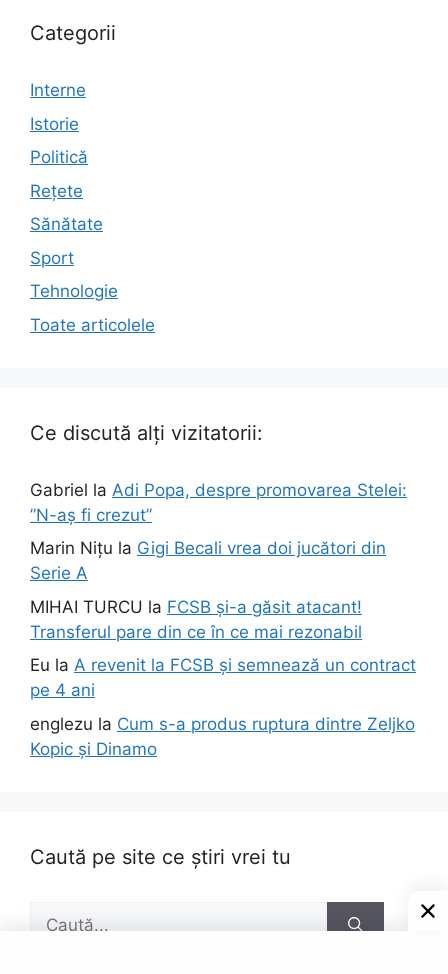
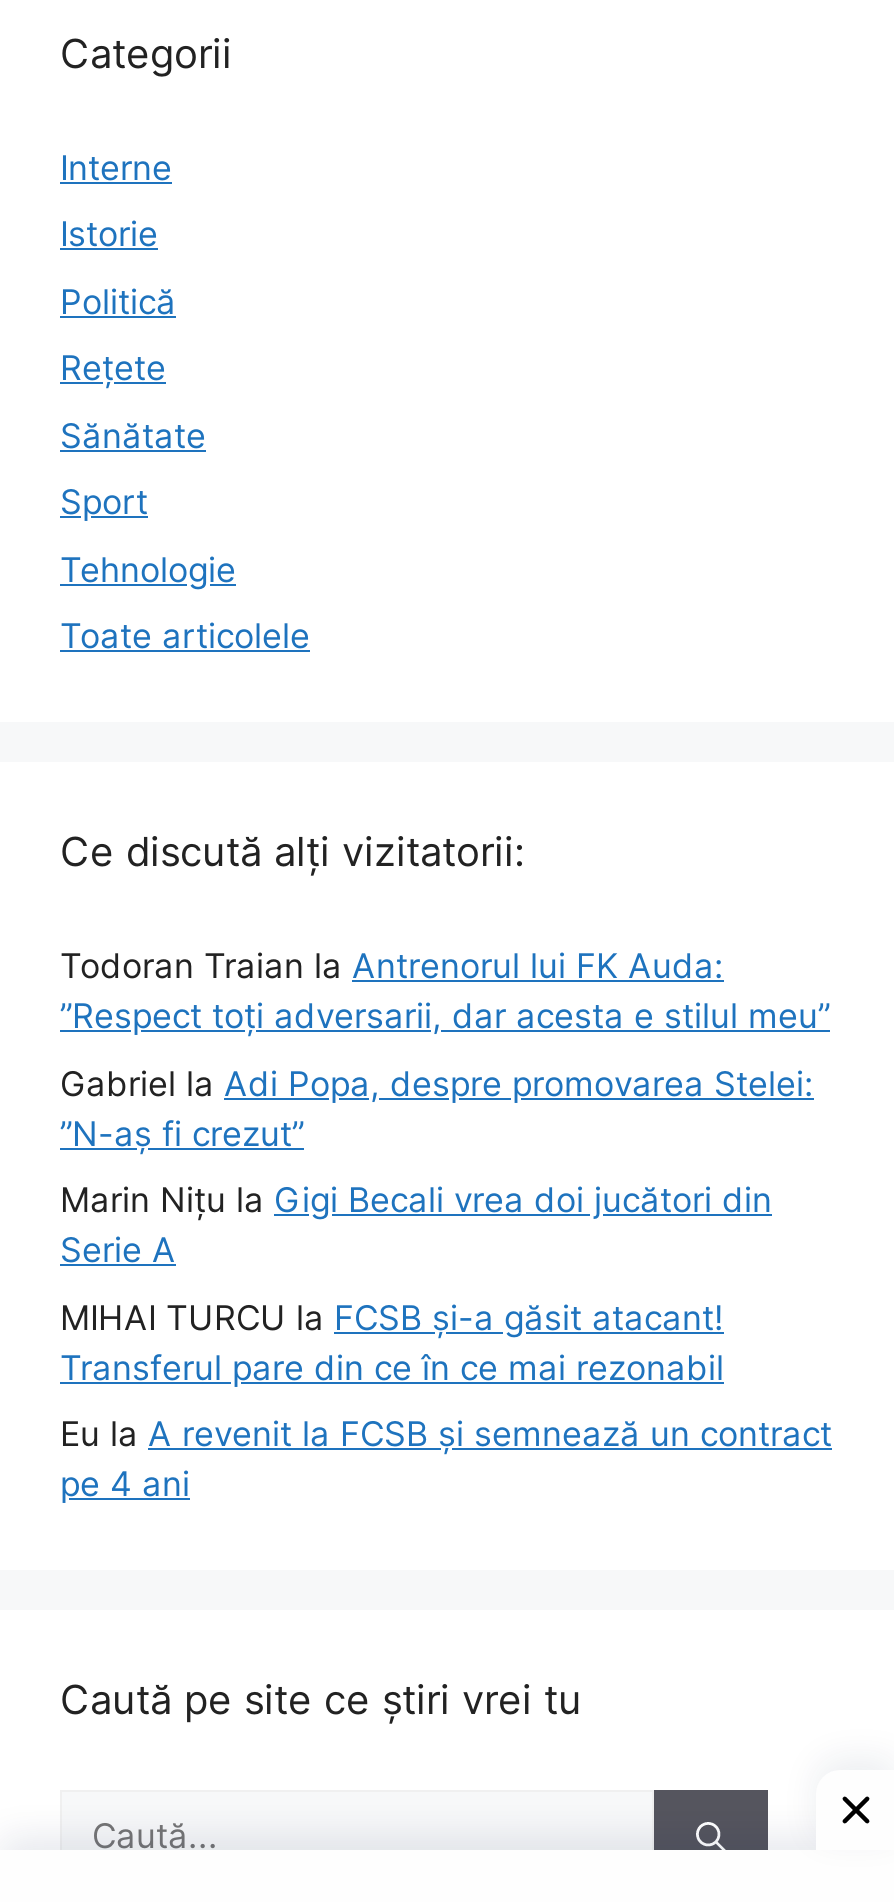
+ Todoran Traian la Antrenorul lui FK Auda:
+ ”Respect toți adversarii, dar acesta e stilul meu”

moved down: Gabriel la Adi Popa, despre promovarea Stelei: | ”N-aș fi crezut” | Marin Nițu la Gigi Becali vrea doi jucători din | Serie A | MIHAI TURCU la FCSB și-a găsit atacant! | Transferul pare din ce în ce mai rezonabil | Eu la A revenit la FCSB și semnează un contract | pe 4 ani

- englezu la Cum s-a produs ruptura dintre Zeljko
- Kopic și Dinamo
